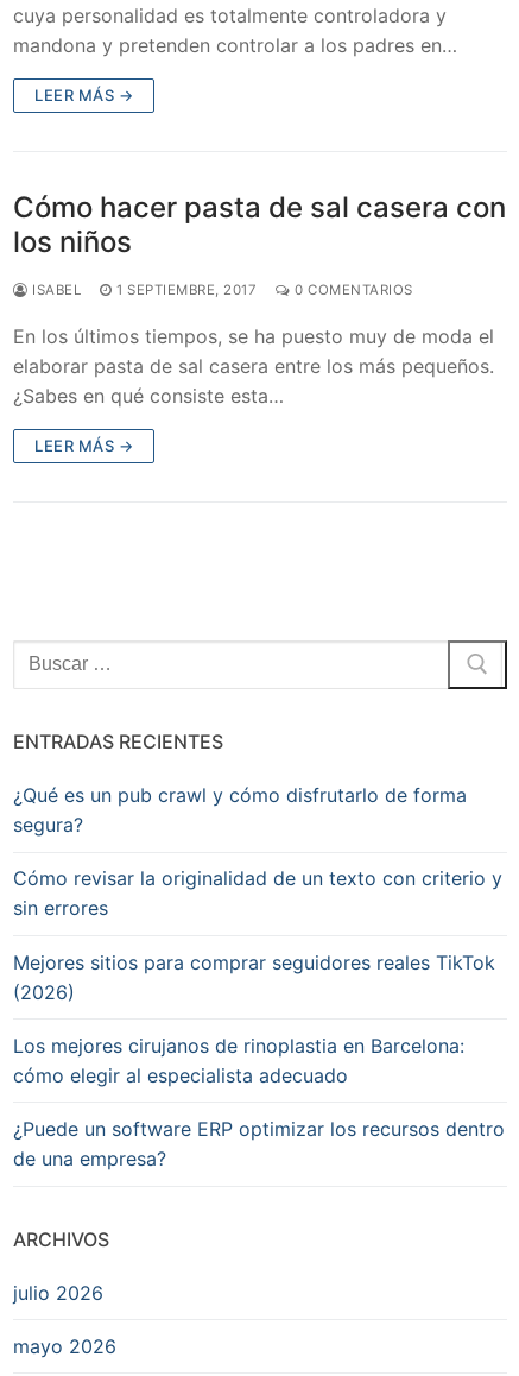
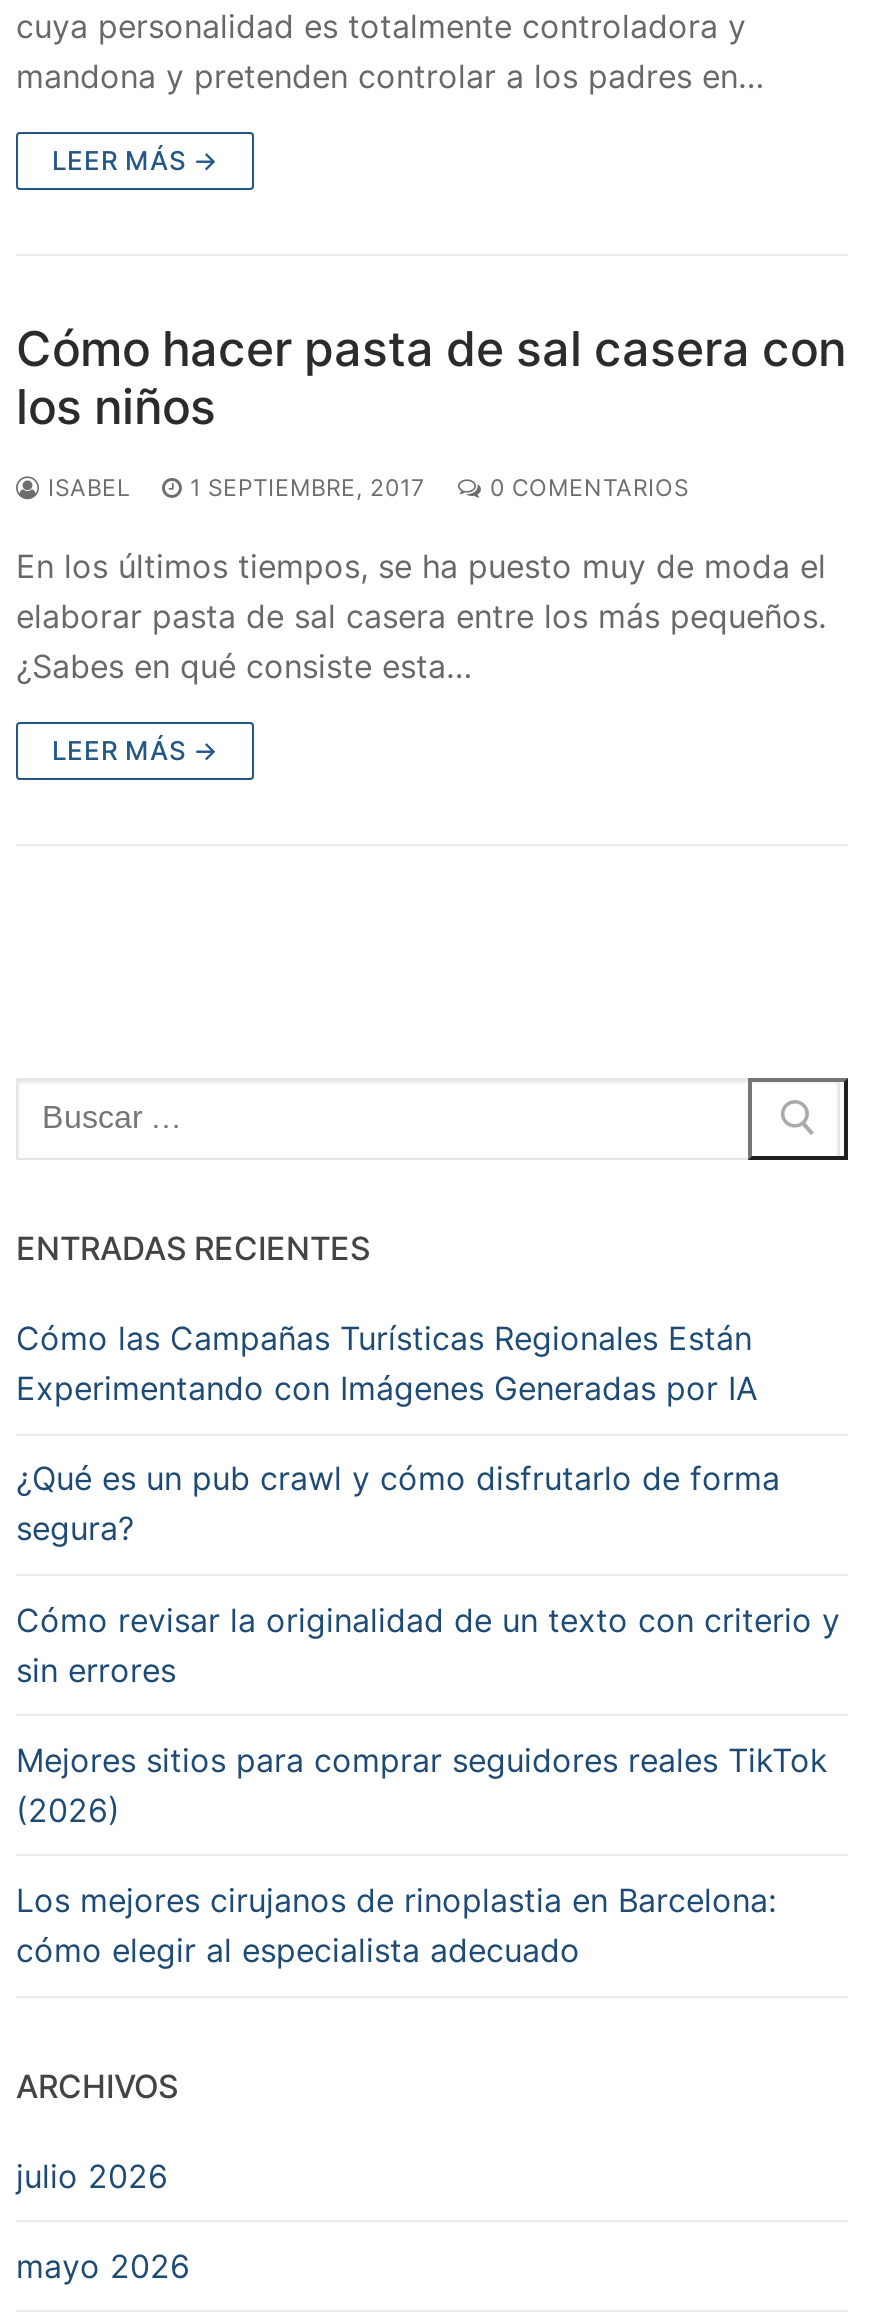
+ Cómo las Campañas Turísticas Regionales Están
+ Experimentando con Imágenes Generadas por IA

moved down: ¿Qué es un pub crawl y cómo disfrutarlo de forma | segura? | Cómo revisar la originalidad de un texto con criterio y | sin errores | Mejores sitios para comprar seguidores reales TikTok | (2026) | Los mejores cirujanos de rinoplastia en Barcelona: | cómo elegir al especialista adecuado

- ¿Puede un software ERP optimizar los recursos dentro
- de una empresa?
